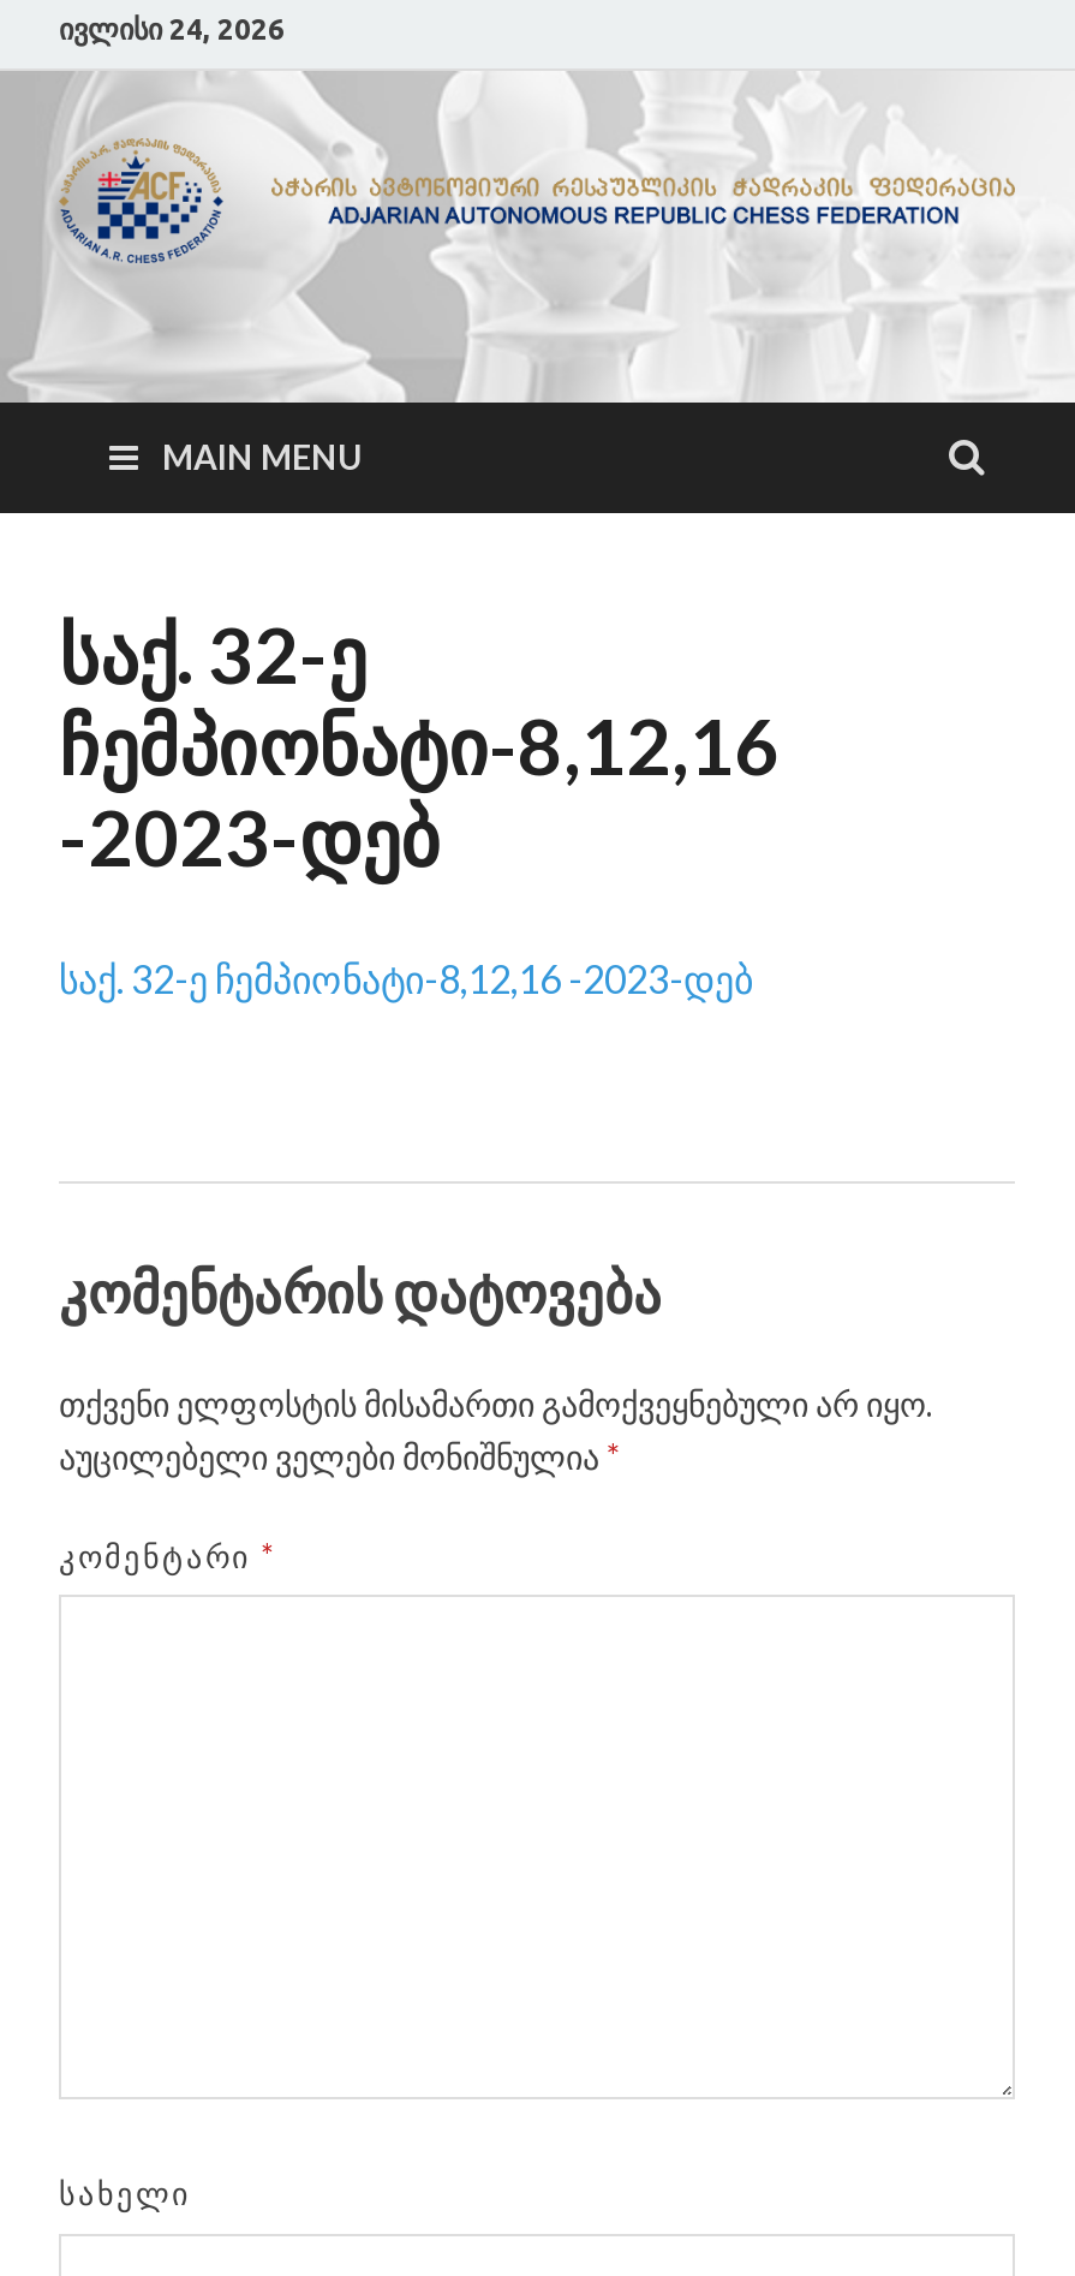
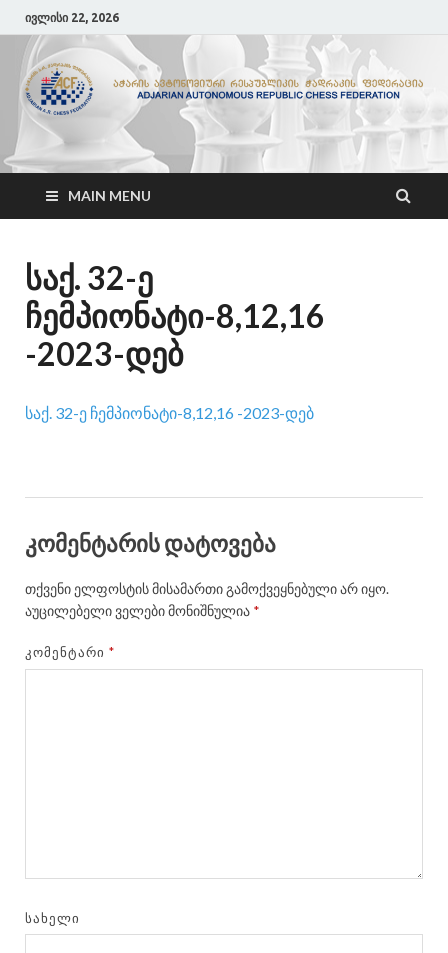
- ივლისი 24, 2026
+ ივლისი 22, 2026
